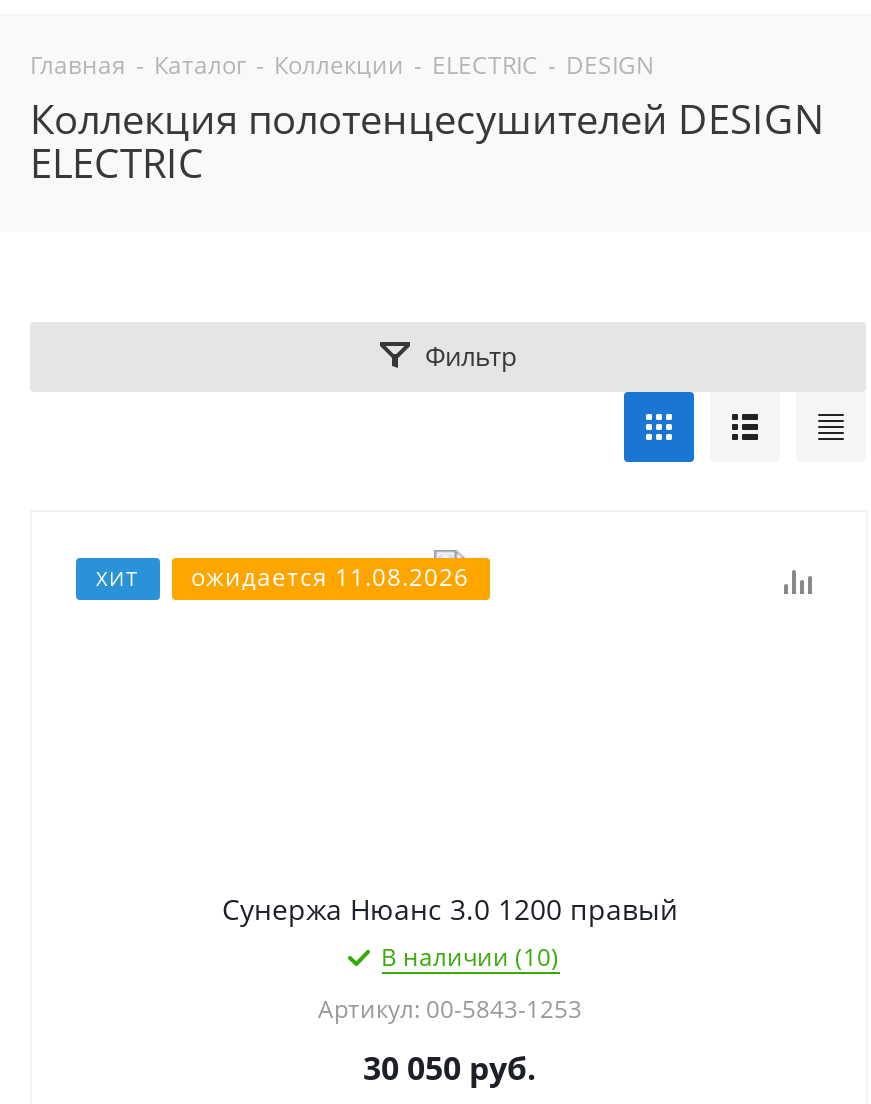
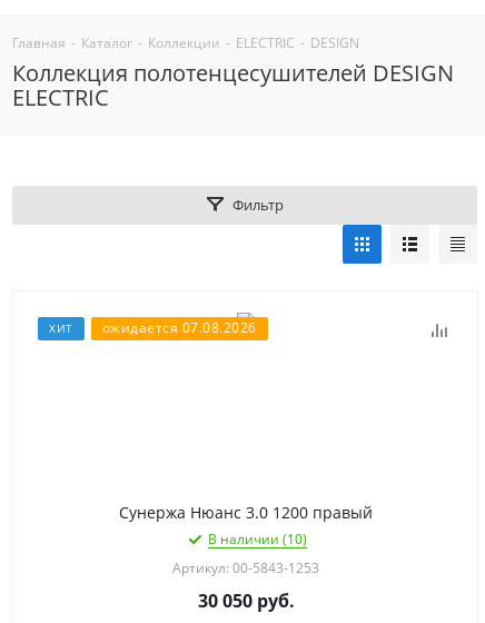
- ХИТ ожидается 11.08.2026
+ ХИТ ожидается 07.08.2026
